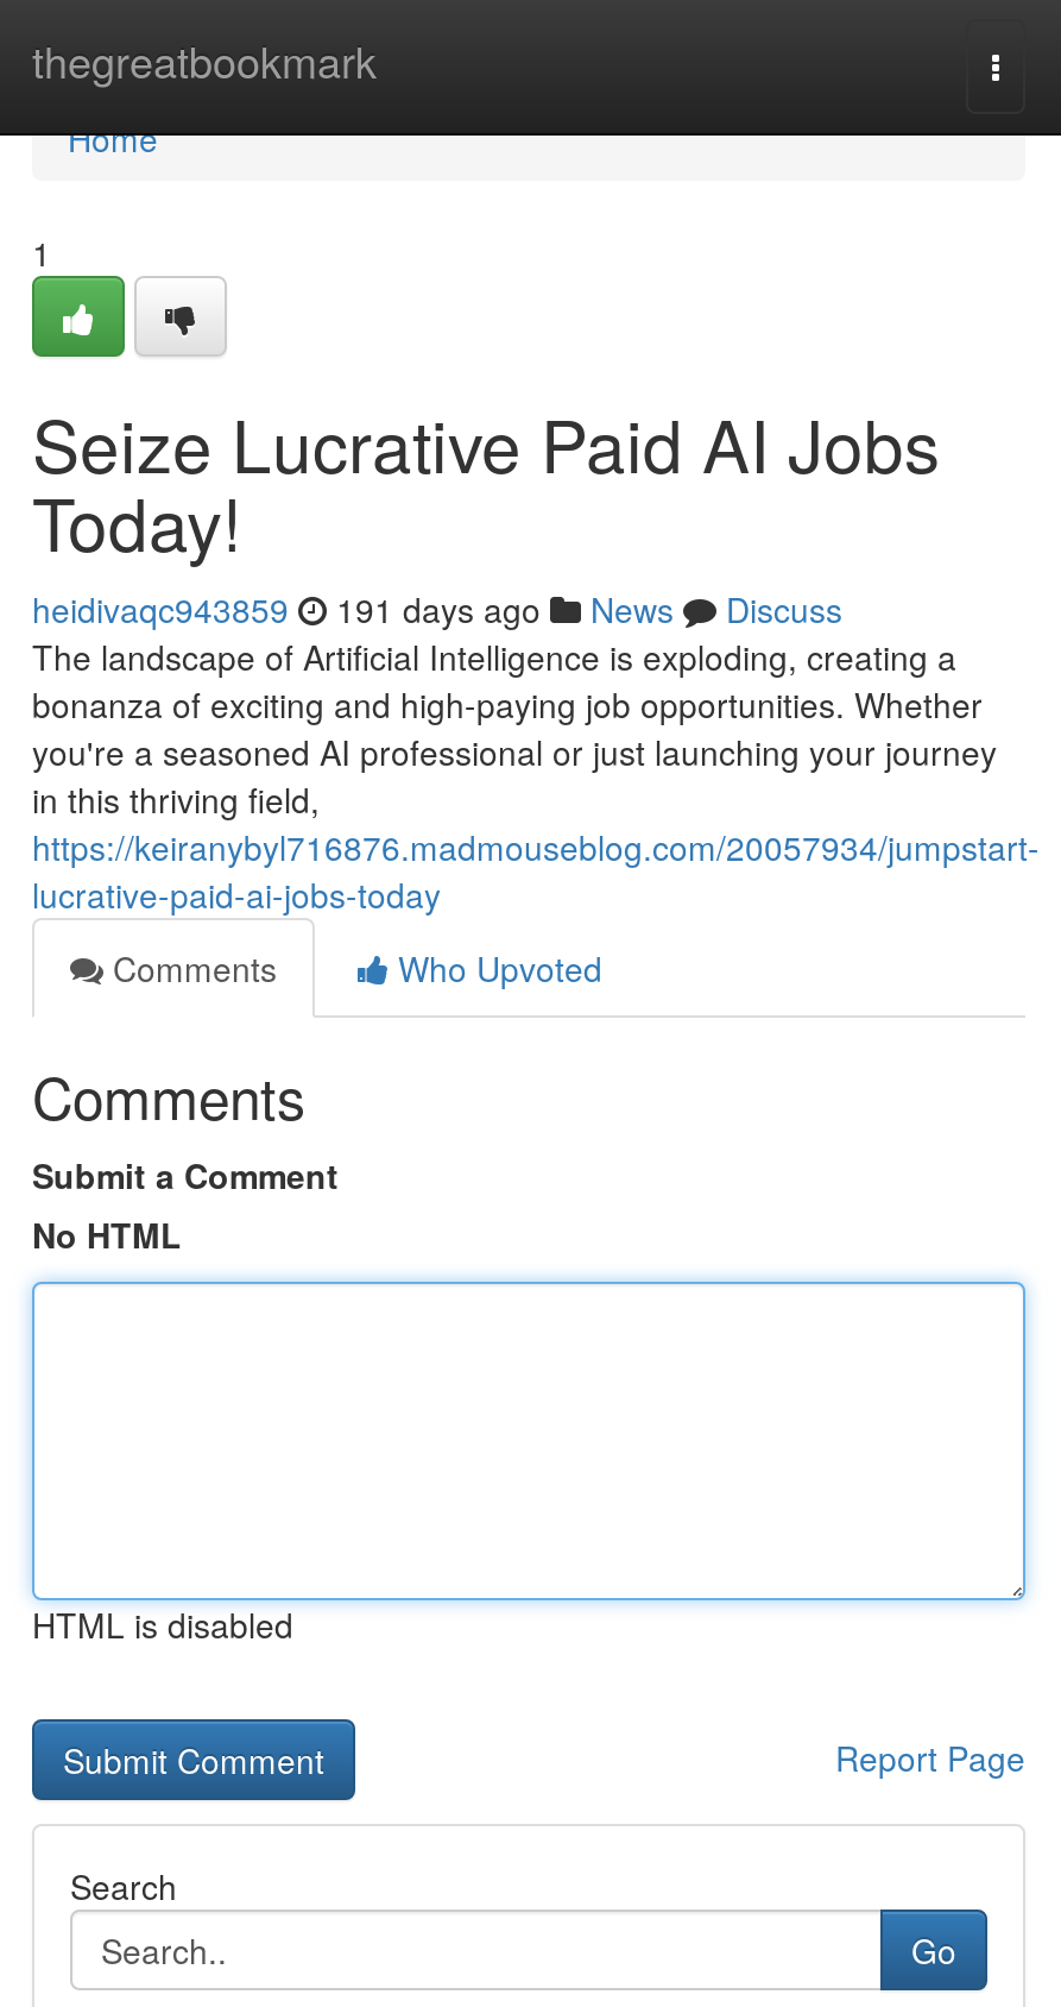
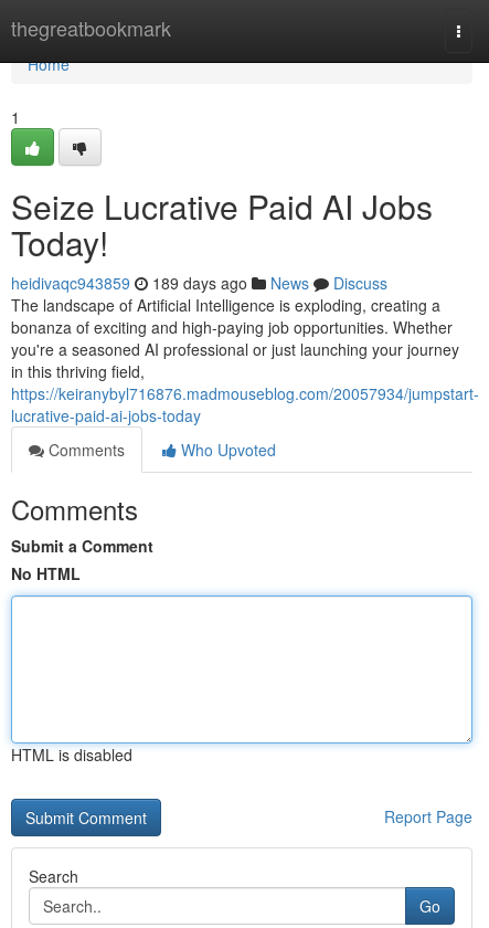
- heidivaqc943859 191 days ago News Discuss
+ heidivaqc943859 189 days ago News Discuss
